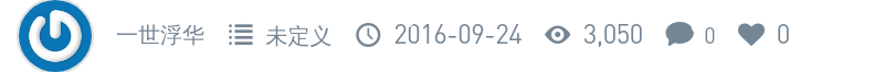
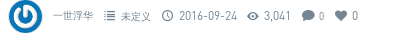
- 2016-09-24 3,050
+ 2016-09-24 3,041
